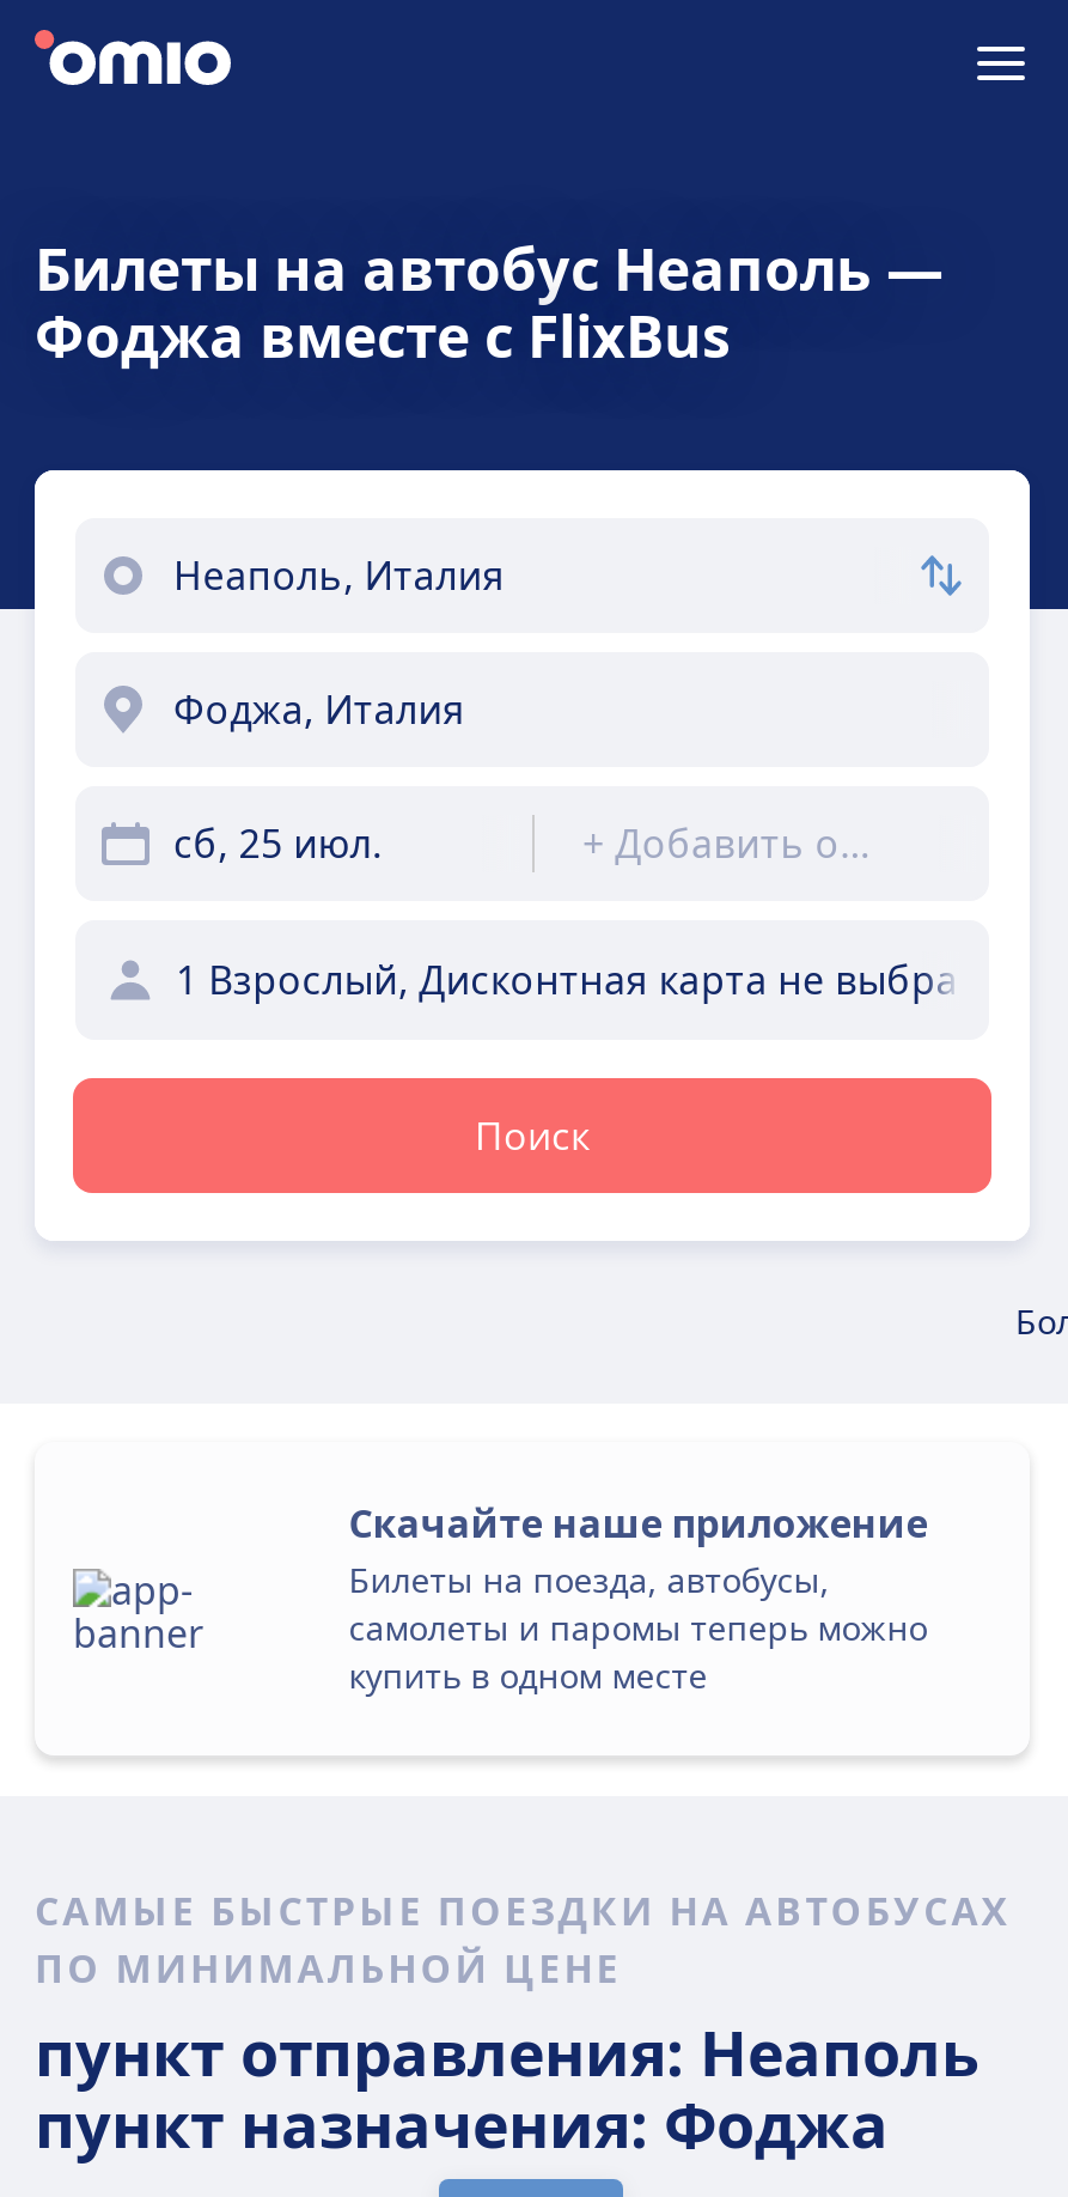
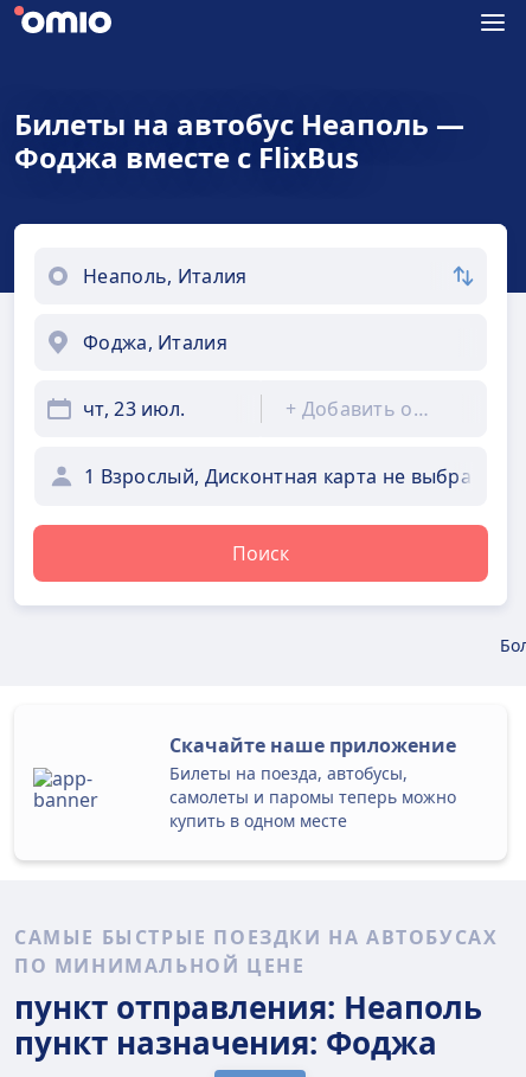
- сб, 25 июл.
+ чт, 23 июл.
